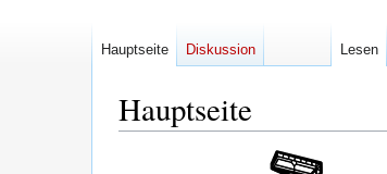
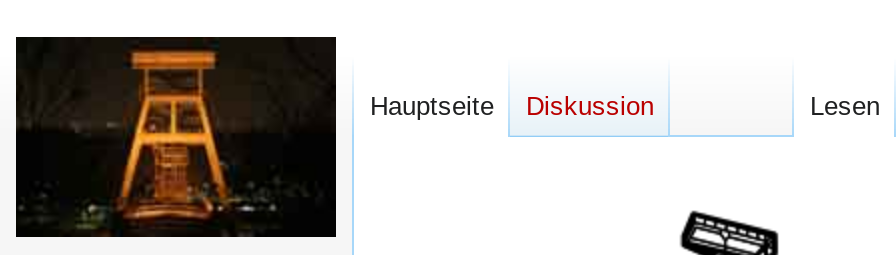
+ [image]

- Hauptseite
